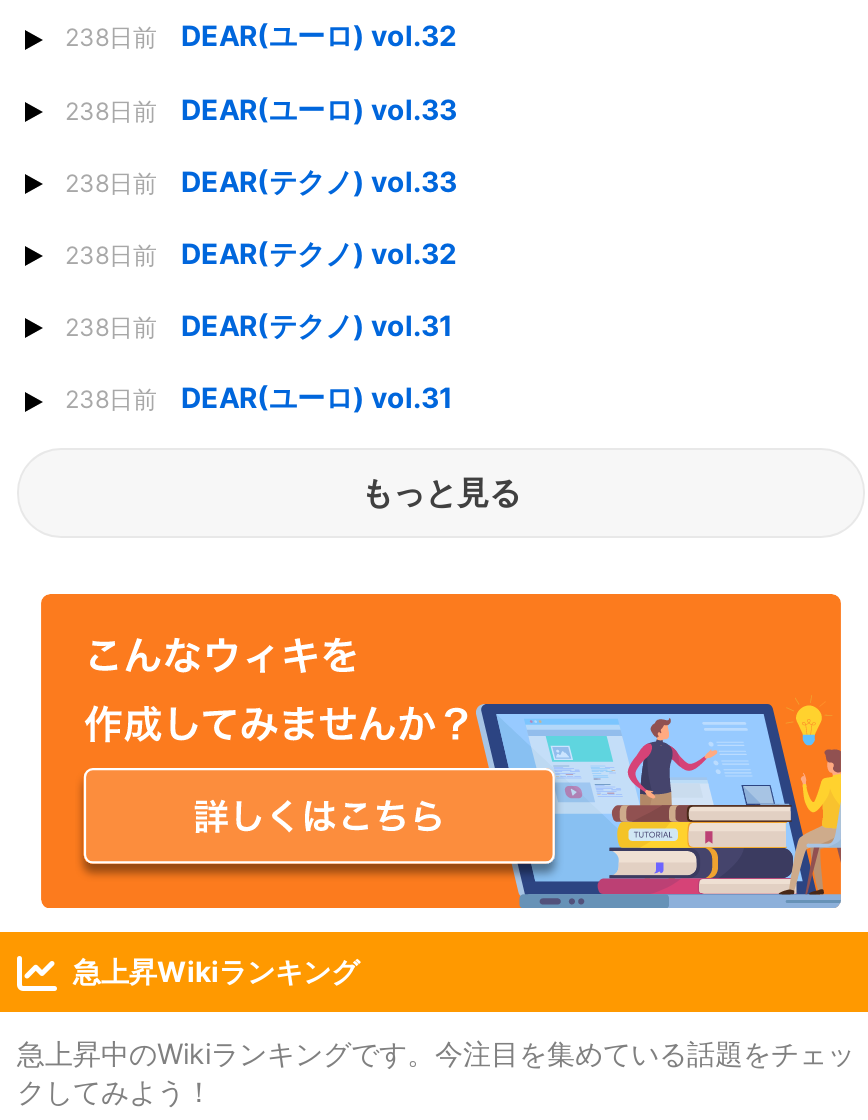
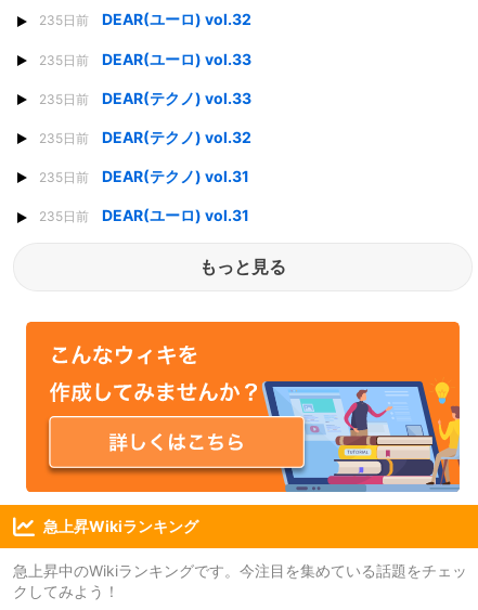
- 238日前 DEAR(ユーロ) vol.32
+ 235日前 DEAR(ユーロ) vol.32

- 238日前 DEAR(ユーロ) vol.33
+ 235日前 DEAR(ユーロ) vol.33

- 238日前 DEAR(テクノ) vol.33
+ 235日前 DEAR(テクノ) vol.33

- 238日前 DEAR(テクノ) vol.32
+ 235日前 DEAR(テクノ) vol.32

- 238日前 DEAR(テクノ) vol.31
+ 235日前 DEAR(テクノ) vol.31

- 238日前 DEAR(ユーロ) vol.31
+ 235日前 DEAR(ユーロ) vol.31
